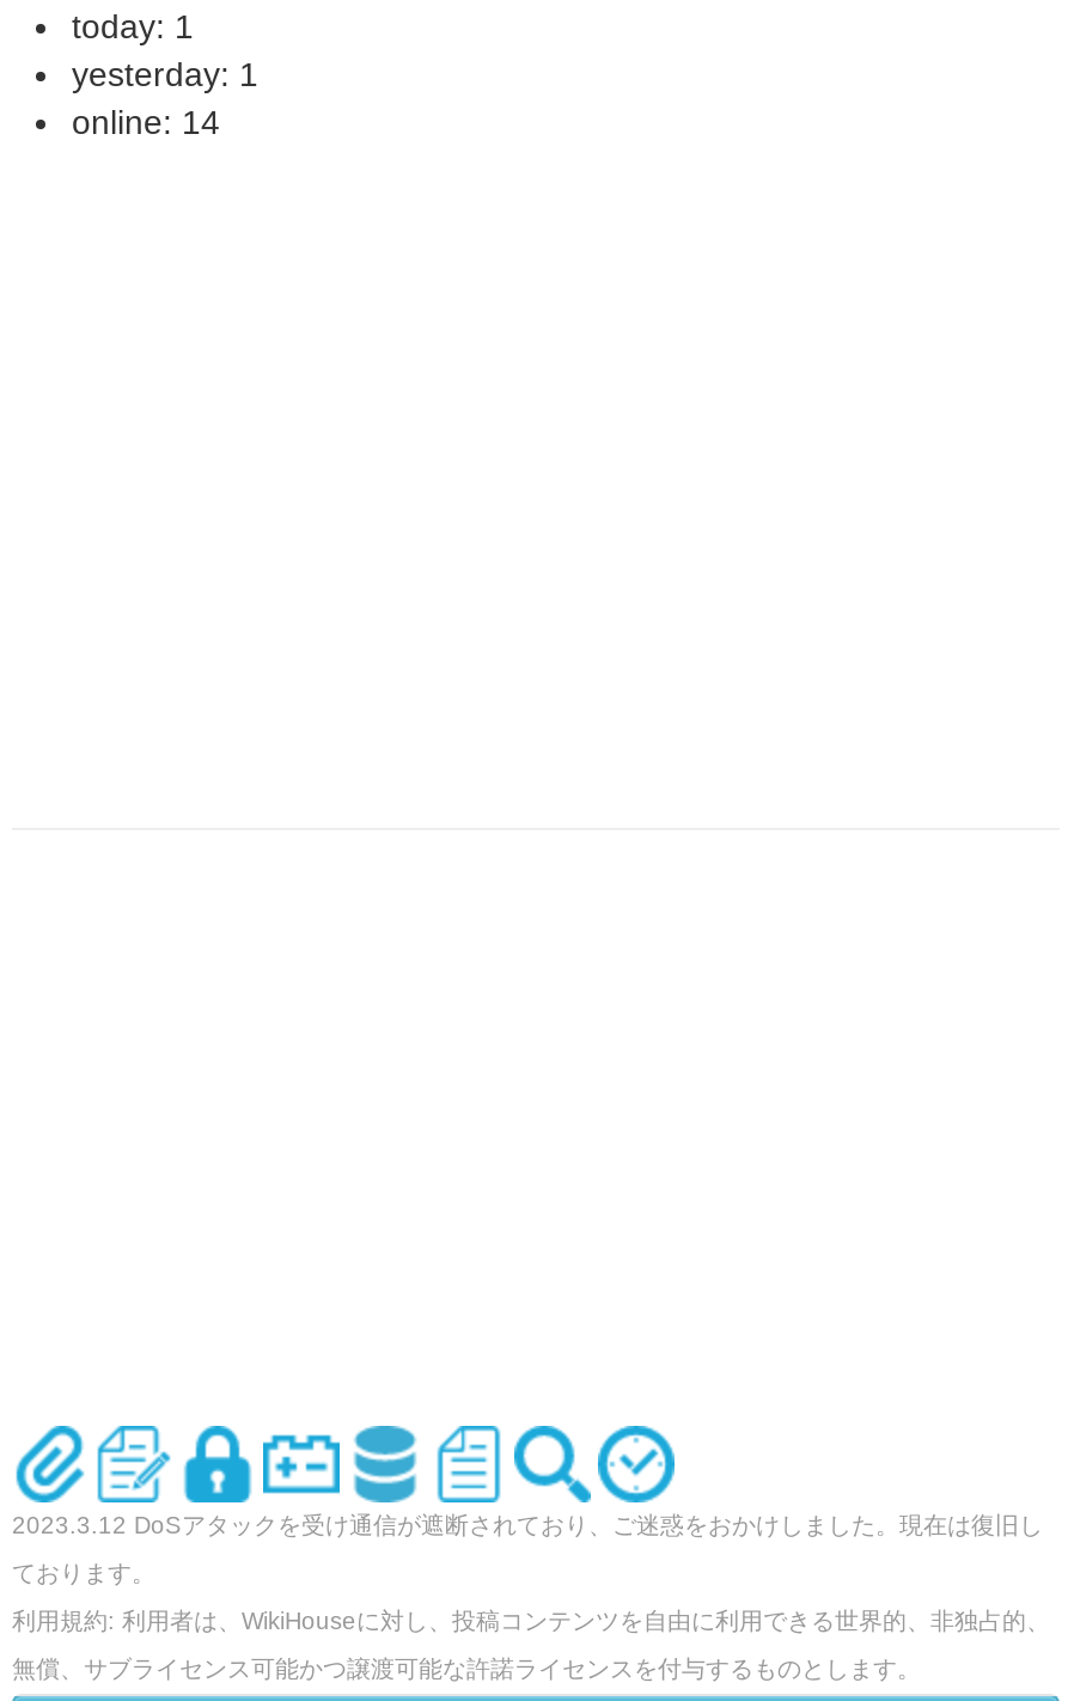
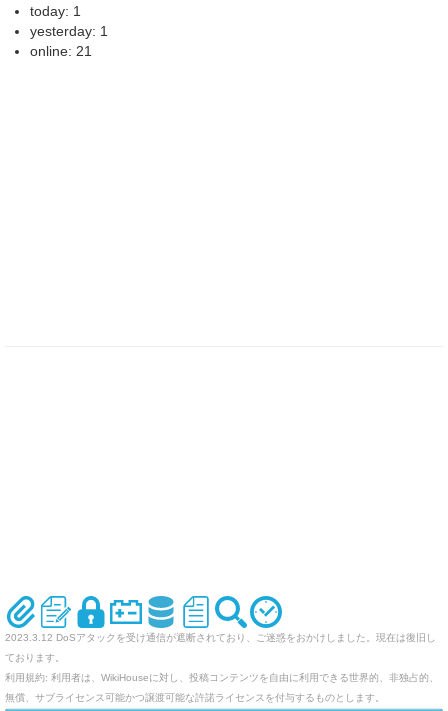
- online: 14
+ online: 21
